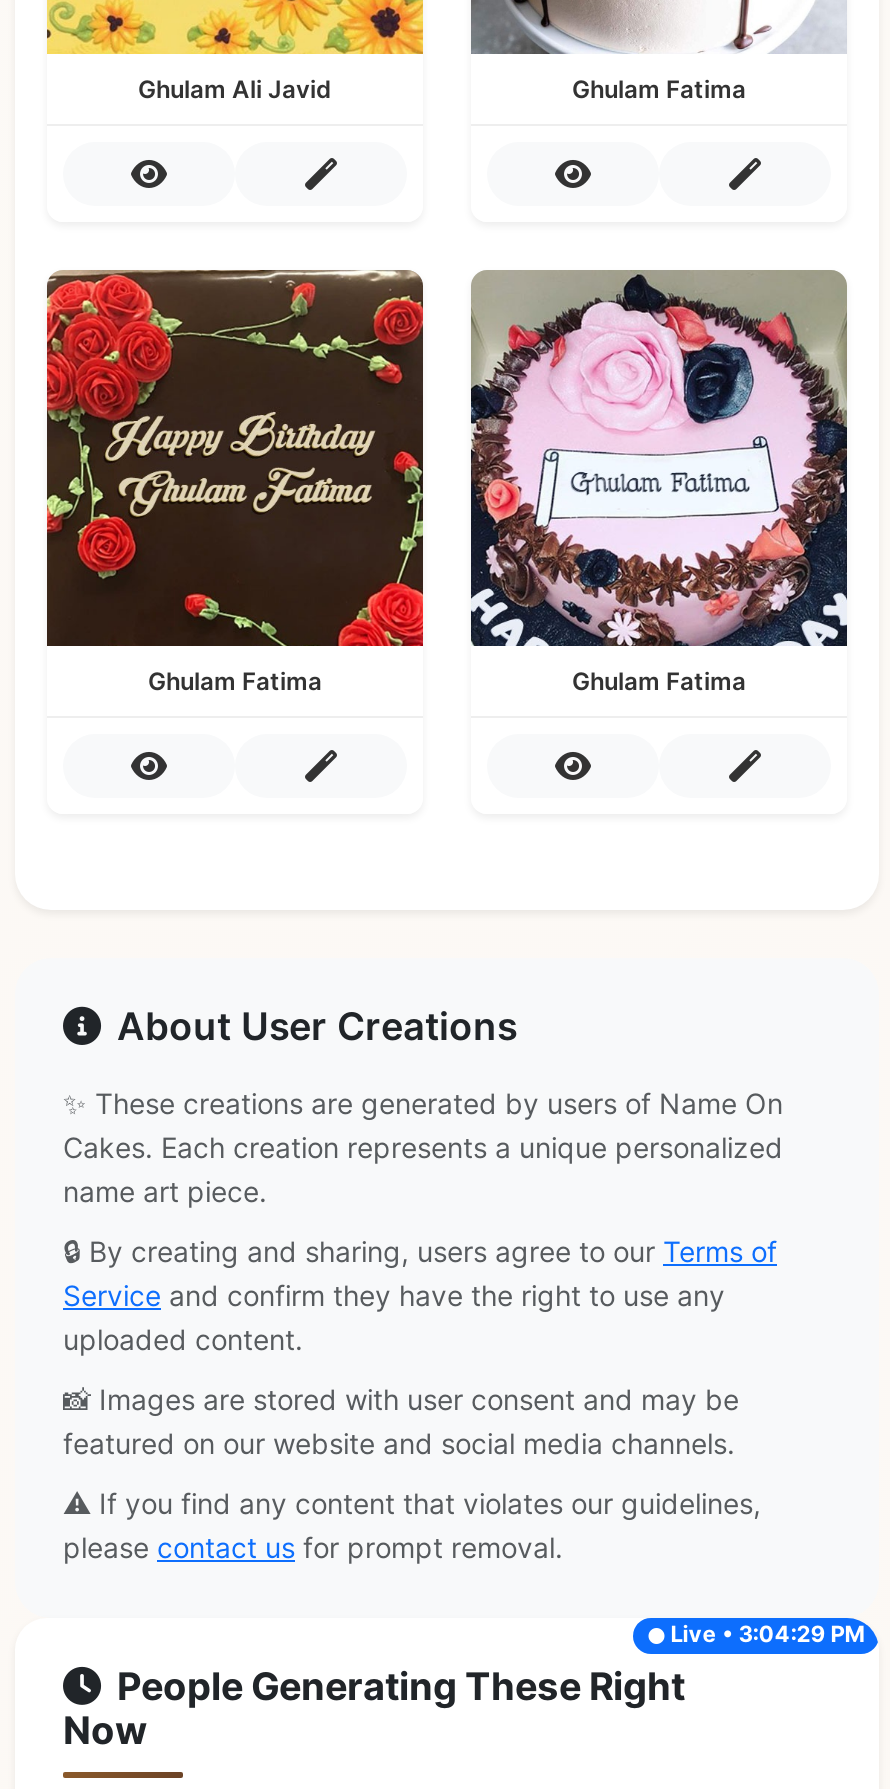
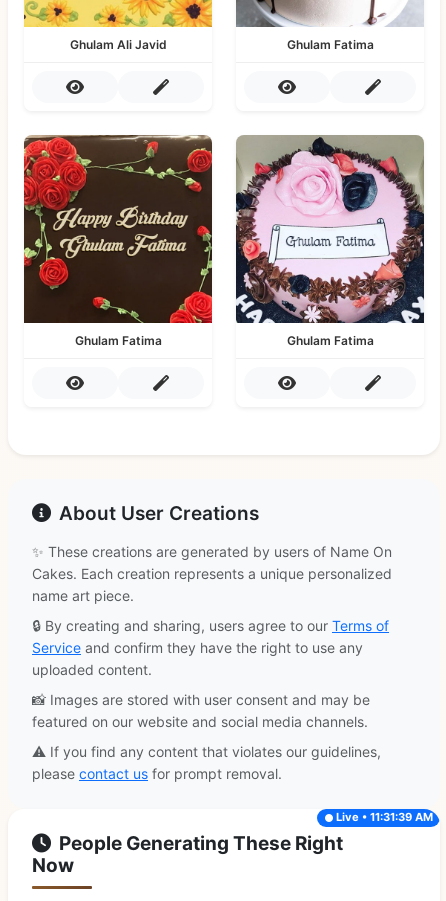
- Live • 3:04:29 PM
+ Live • 11:31:39 AM
